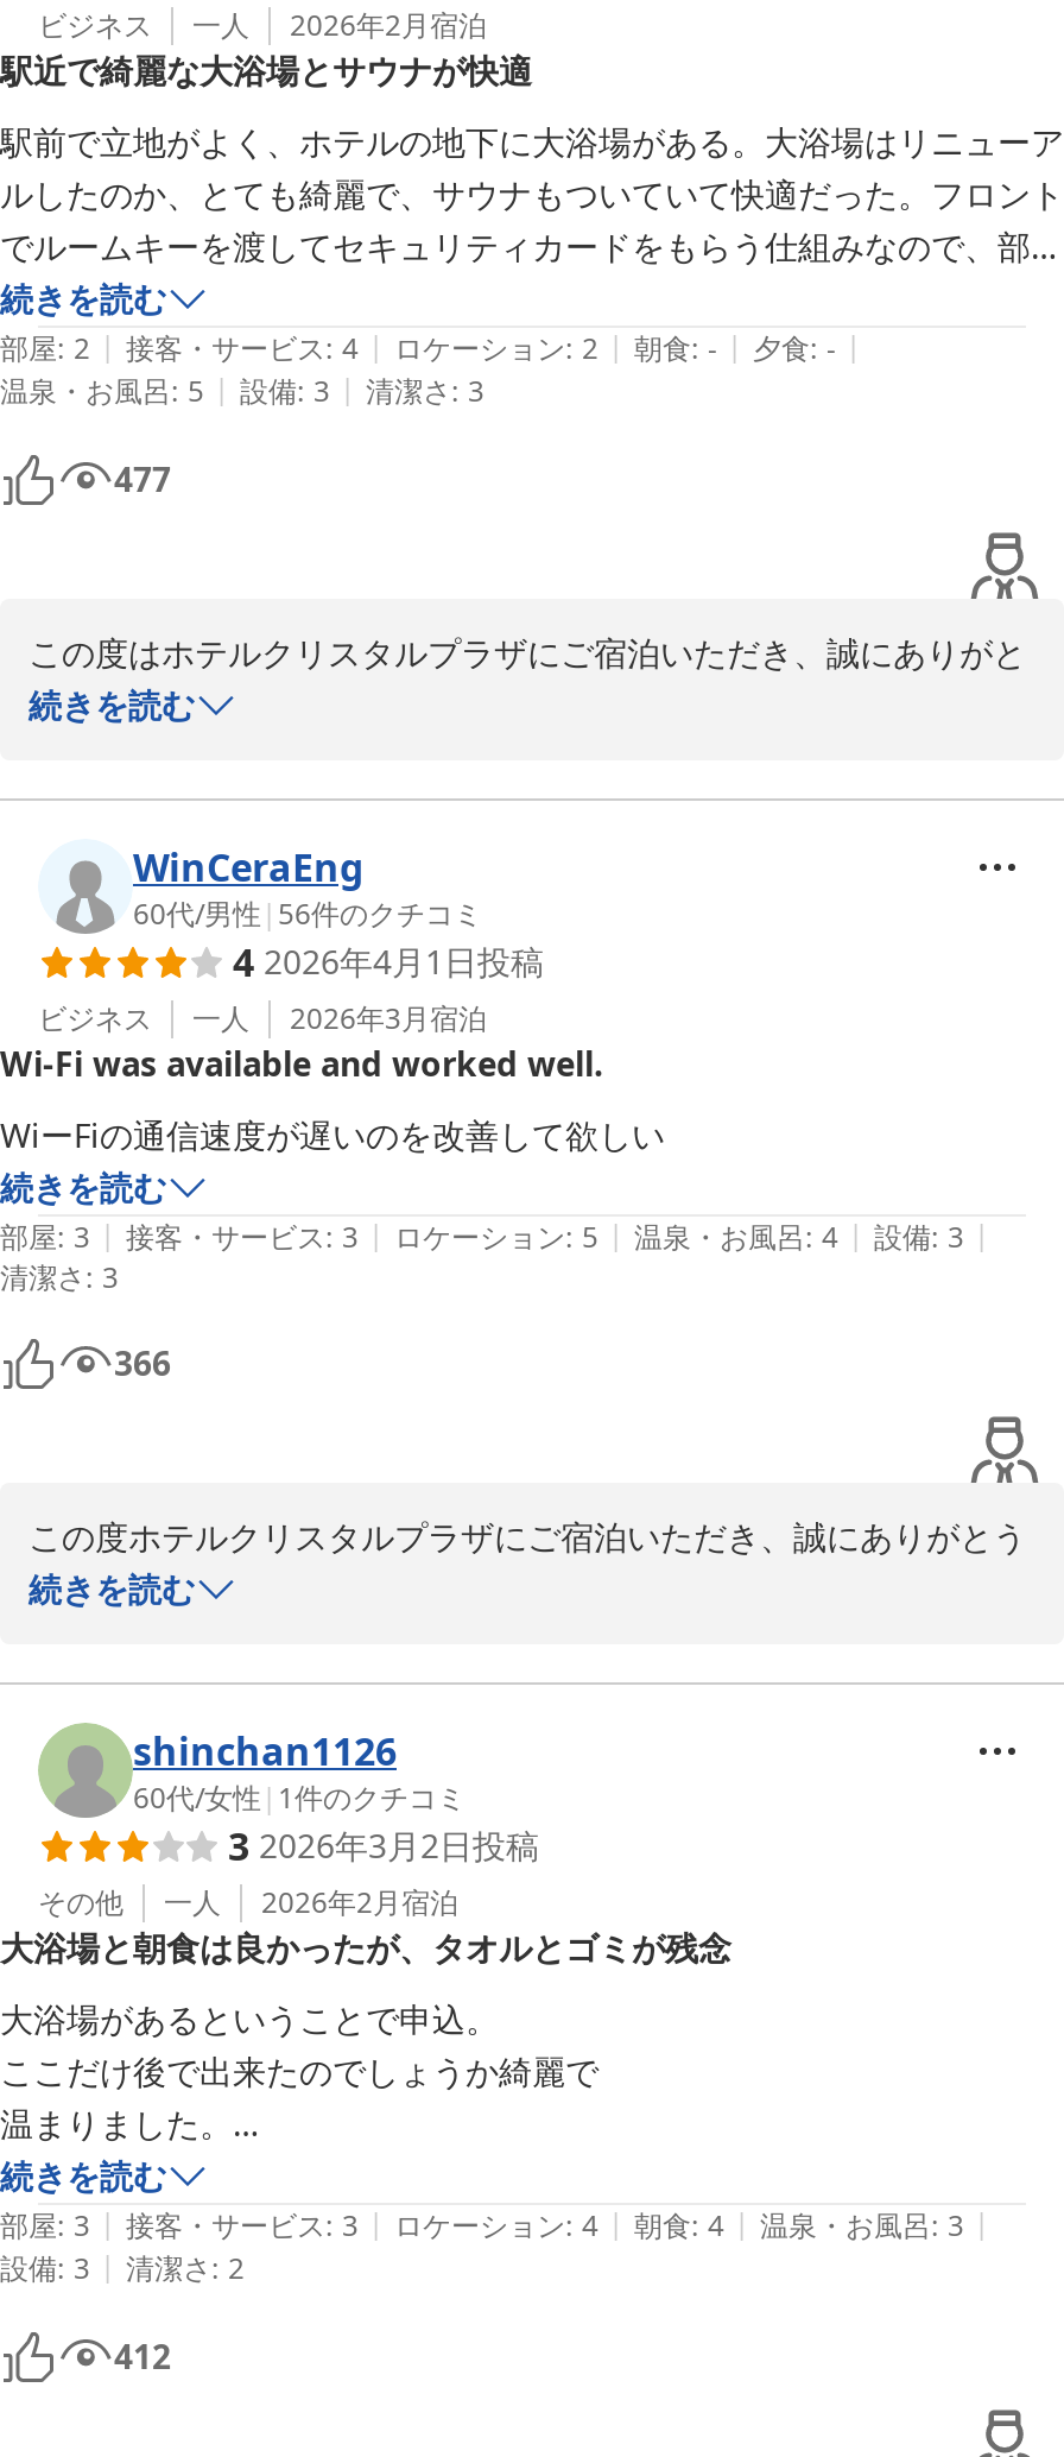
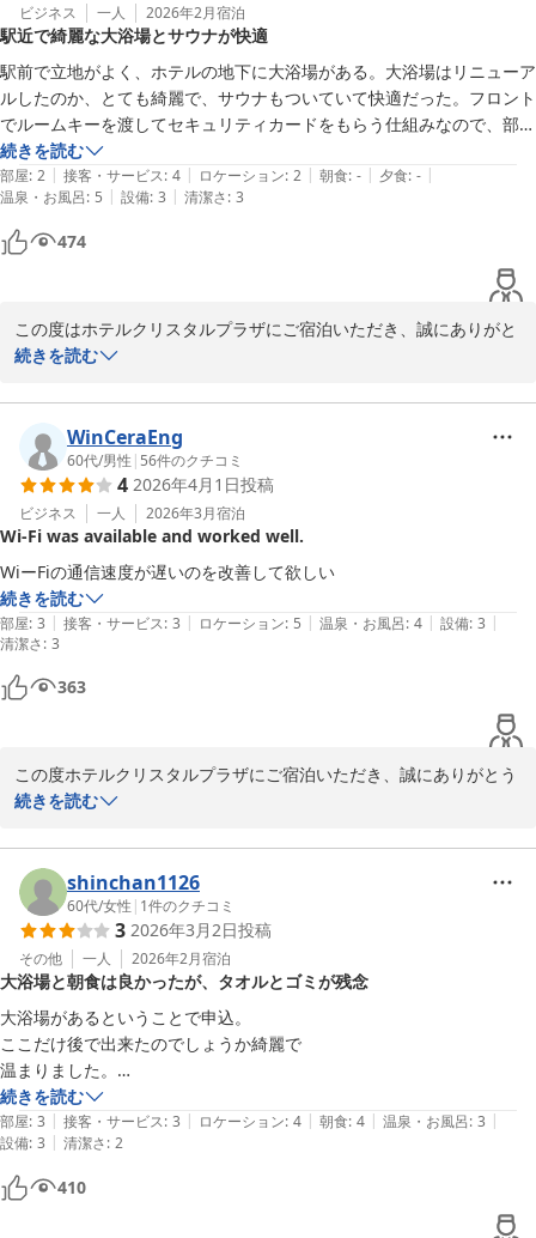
- 477
+ 474

- 366
+ 363

- 412
+ 410
